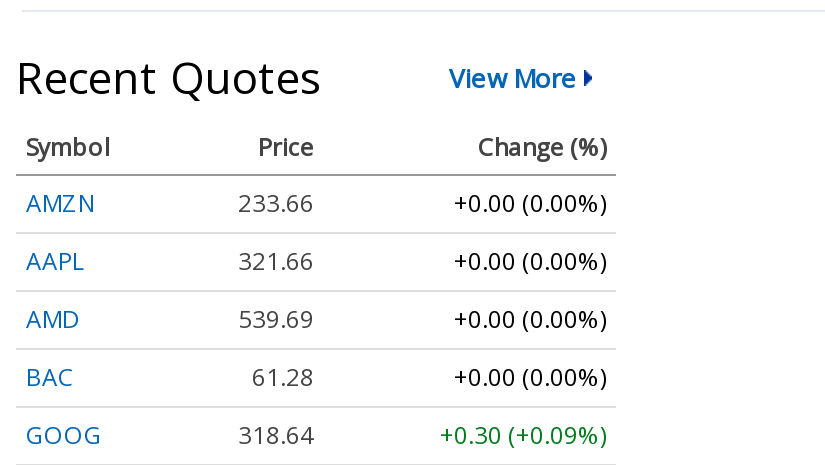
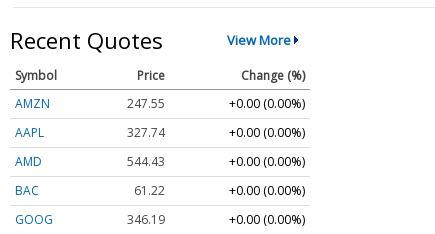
- 233.66
+ 247.55

- 321.66
+ 327.74

- 539.69
+ 544.43

- 61.28
+ 61.22

- 318.64
+ 346.19

- +0.30 (+0.09%)
+ +0.00 (0.00%)
